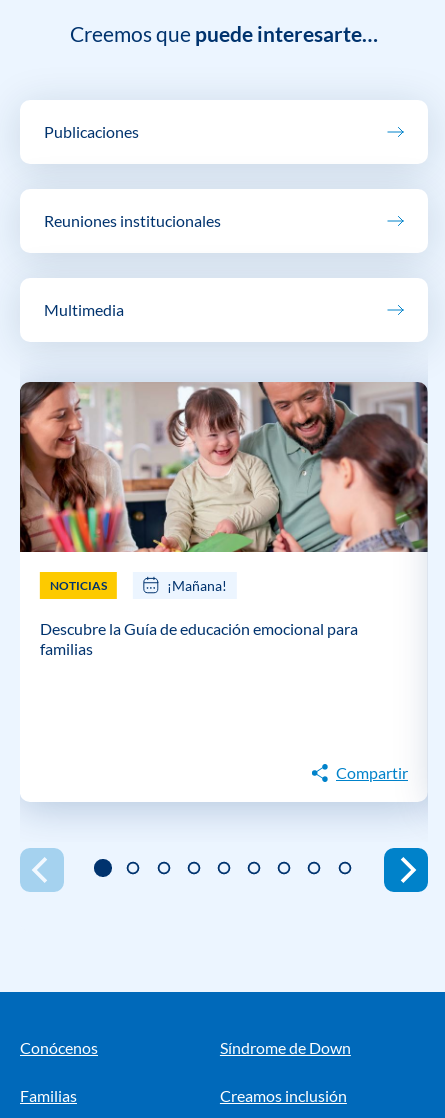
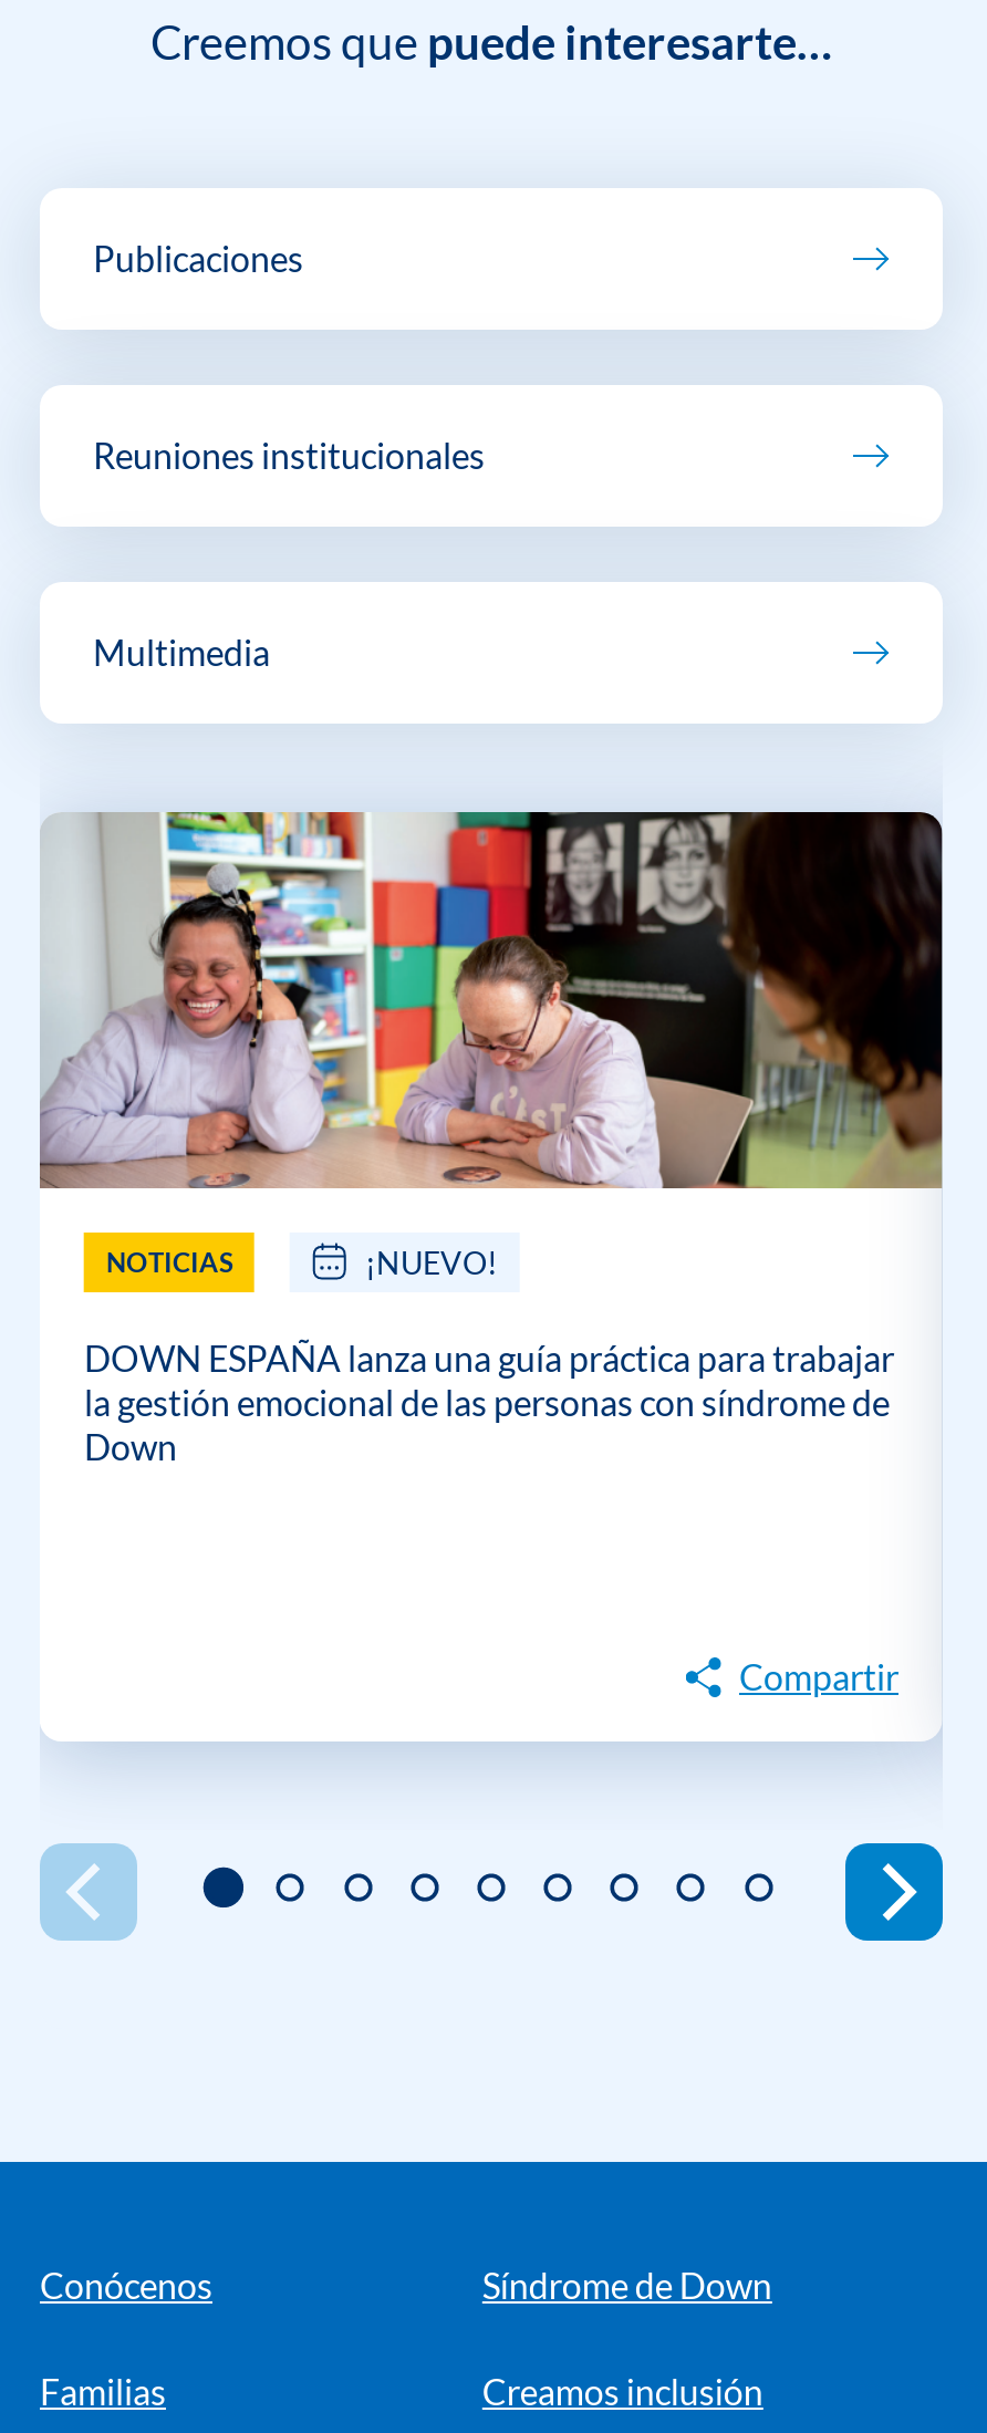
- [image]
- ¡Mañana!
+ [image]
+ ¡NUEVO!

- Descubre la Guía de educación emocional para
- familias
+ DOWN ESPAÑA lanza una guía práctica para trabajar
+ la gestión emocional de las personas con síndrome de
+ Down
